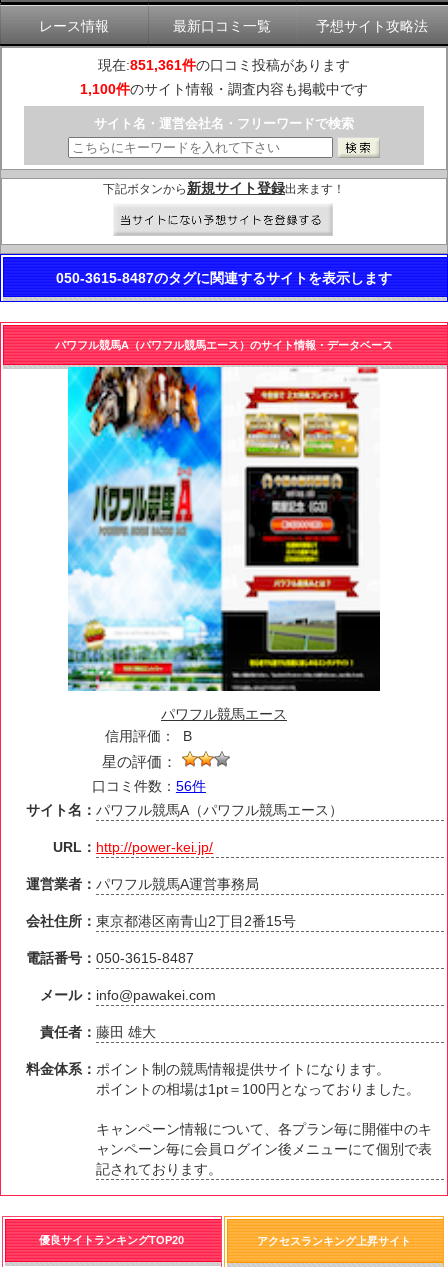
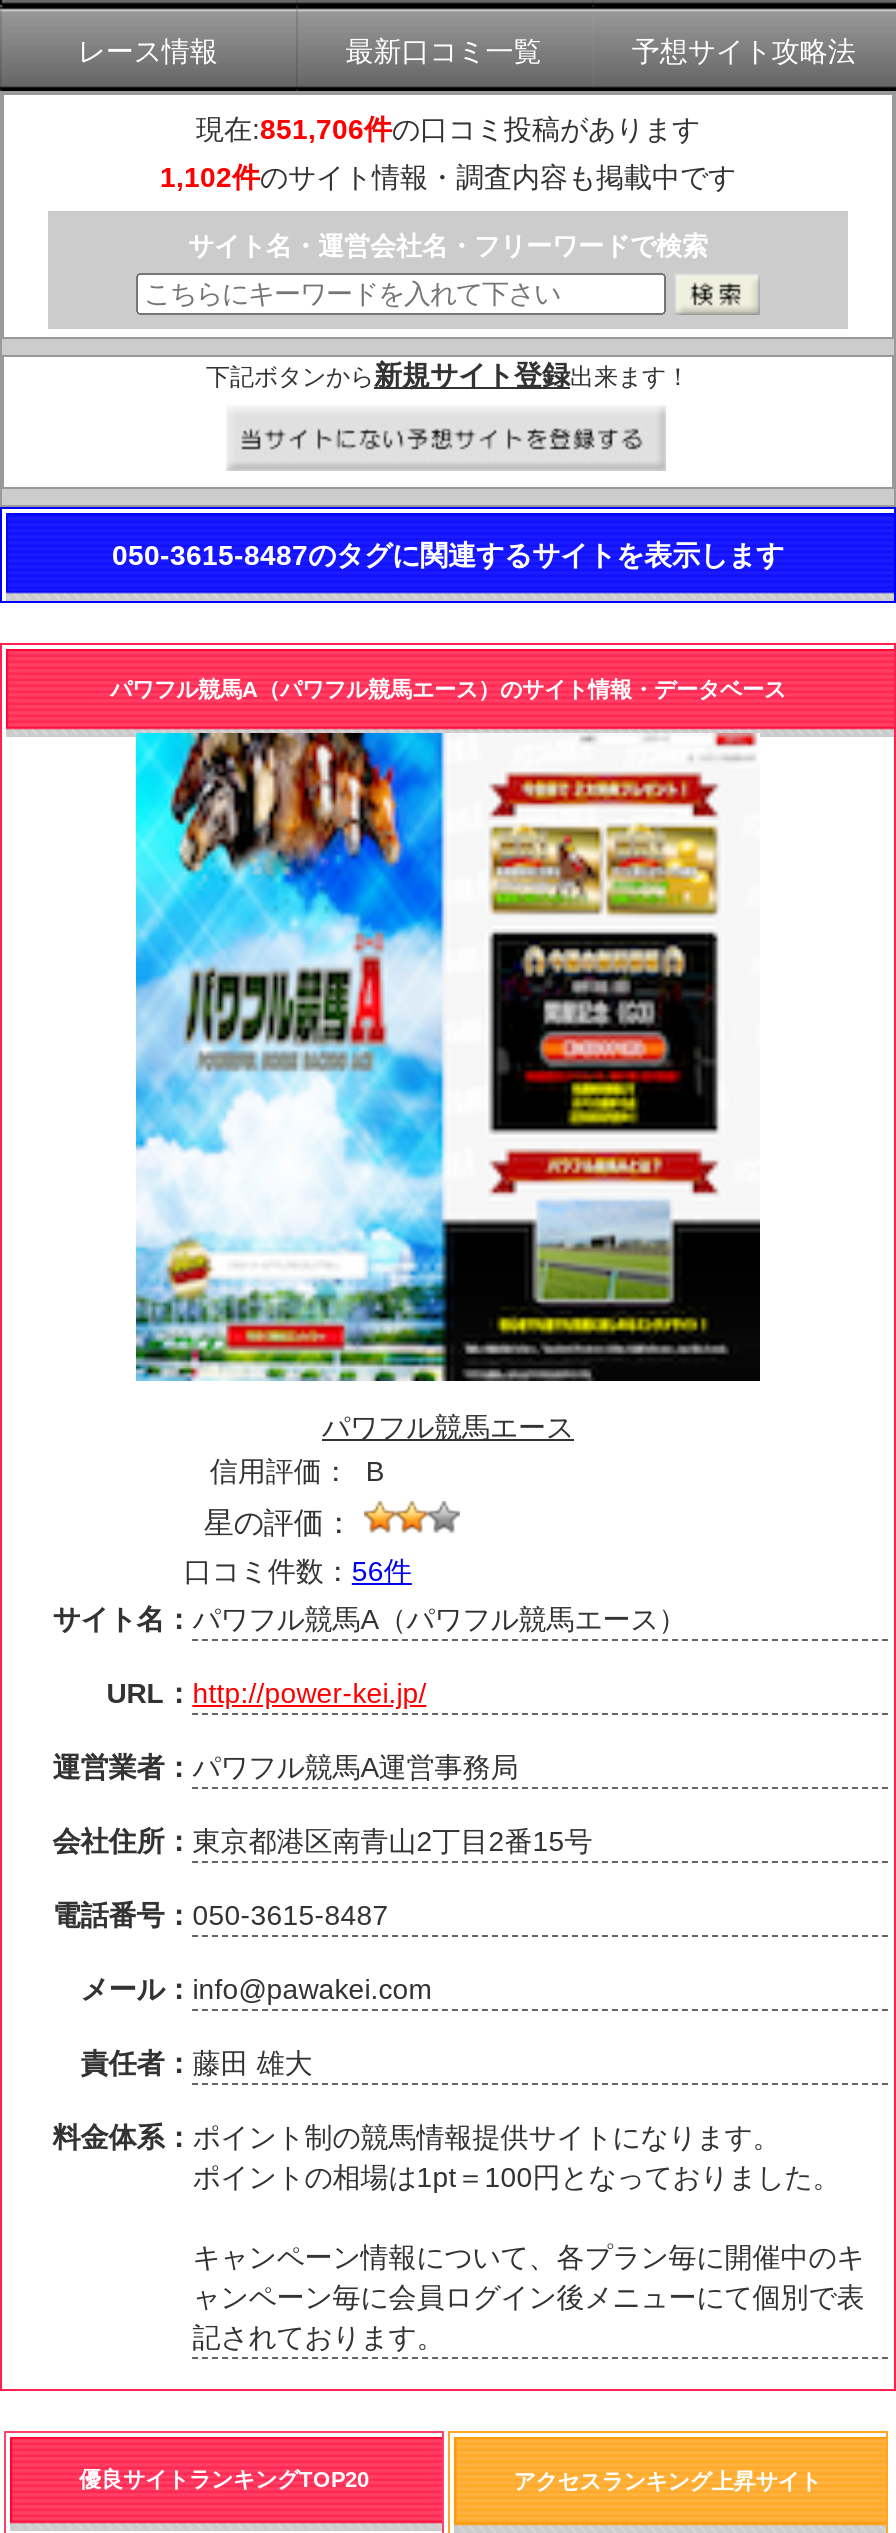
- 現在:851,361件の口コミ投稿があります
+ 現在:851,706件の口コミ投稿があります

- 1,100件のサイト情報・調査内容も掲載中です
+ 1,102件のサイト情報・調査内容も掲載中です
